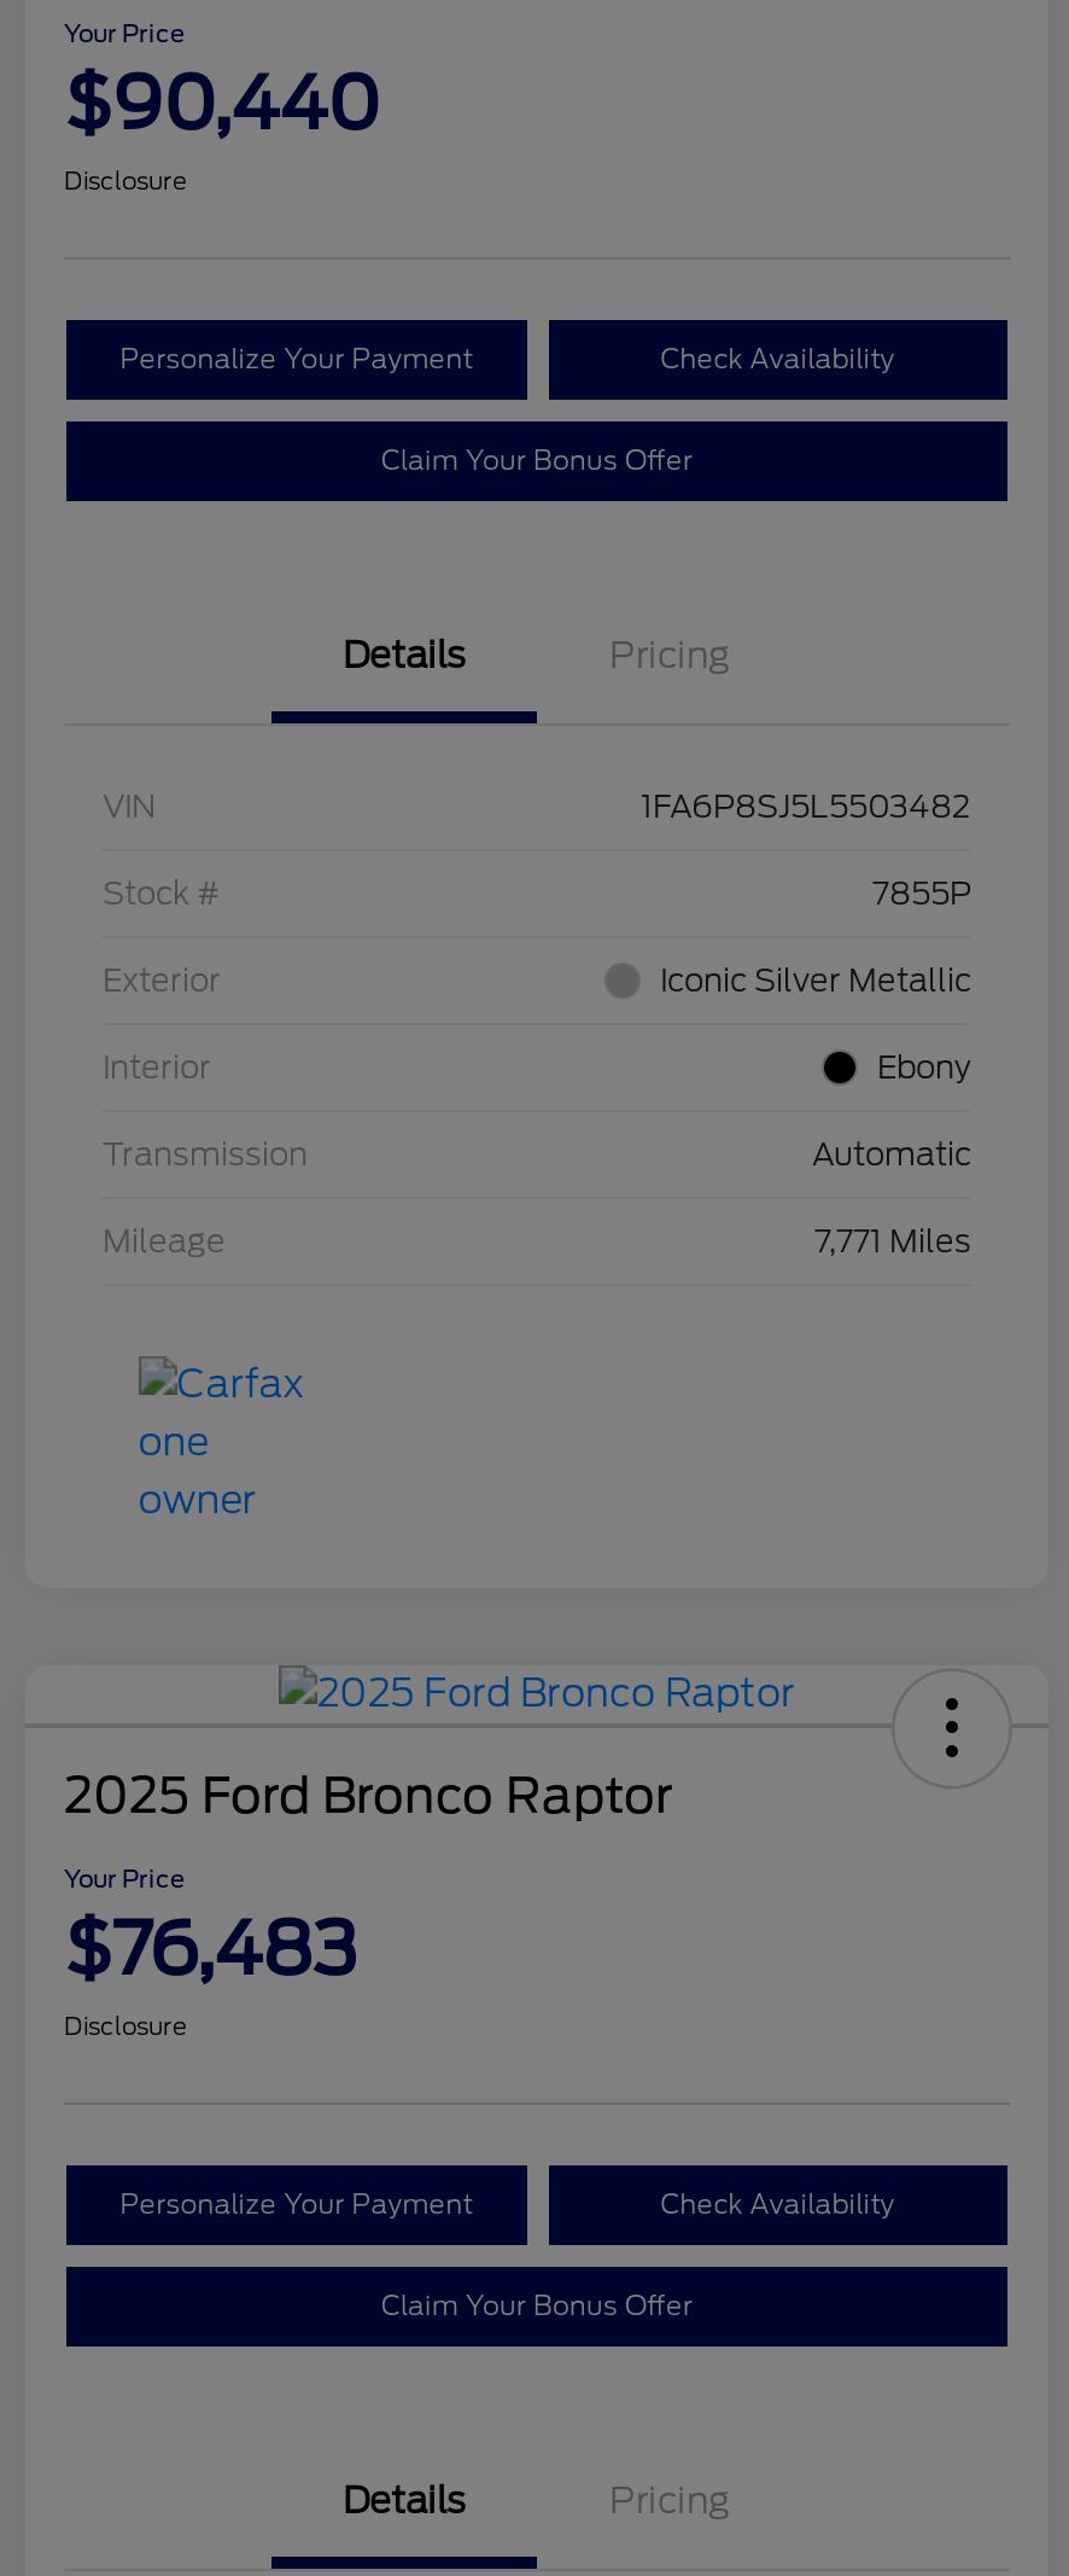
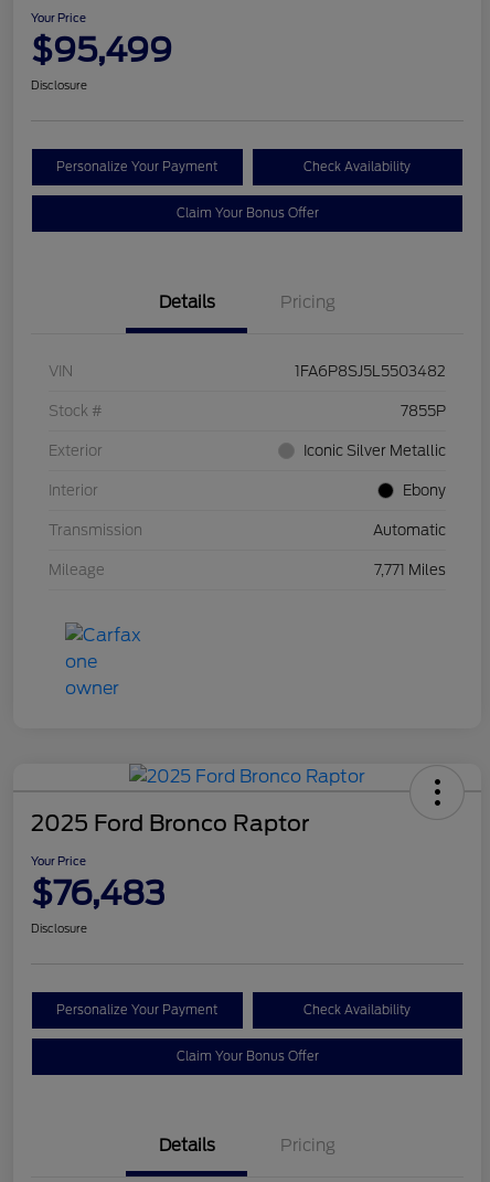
- $90,440
+ $95,499
